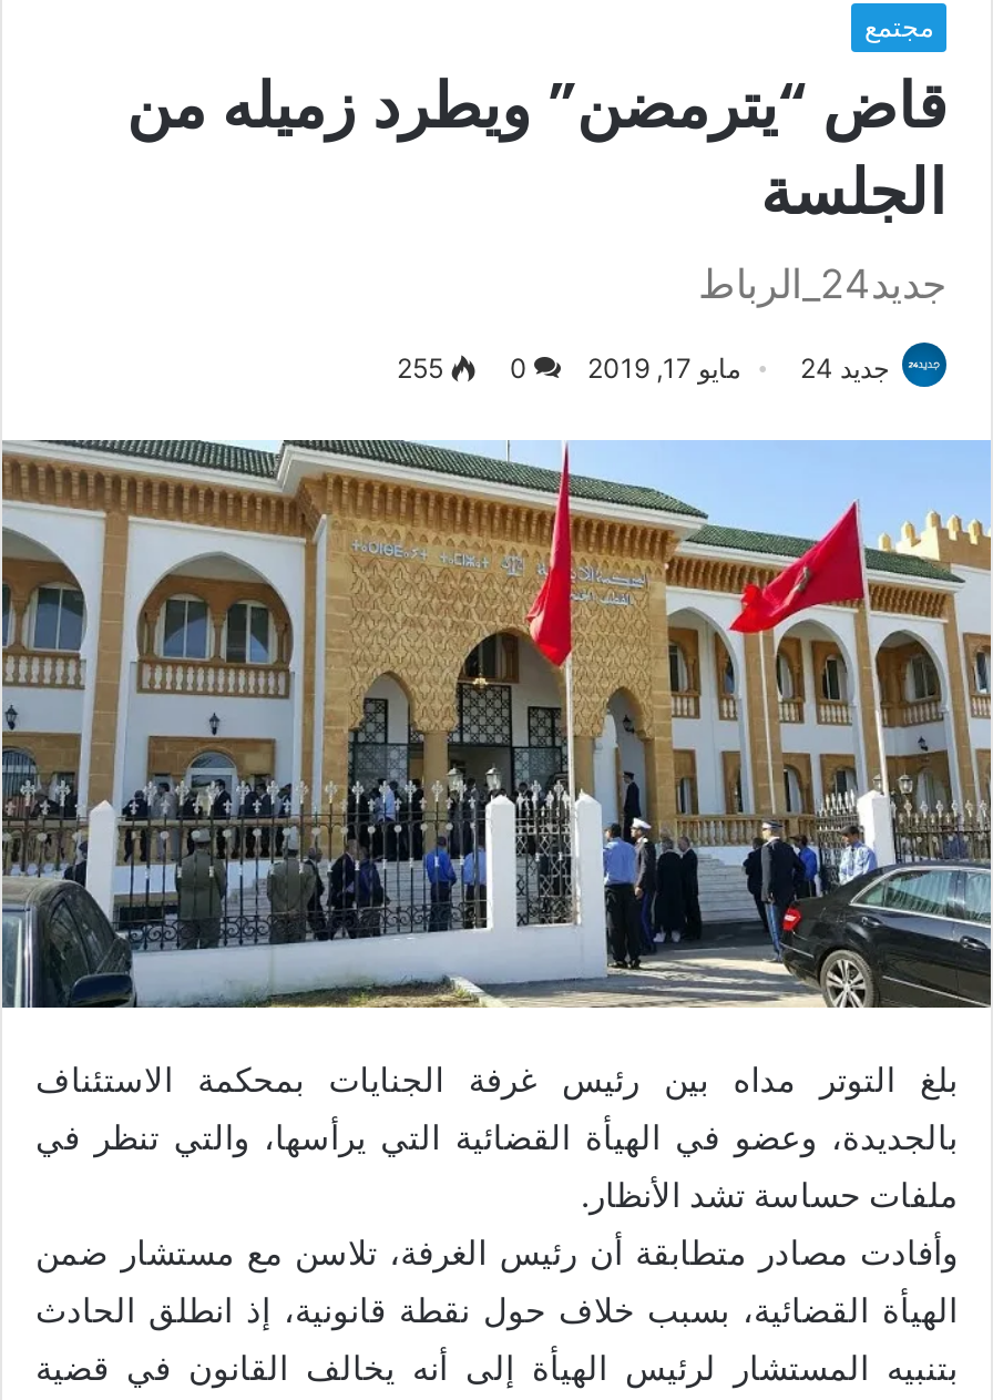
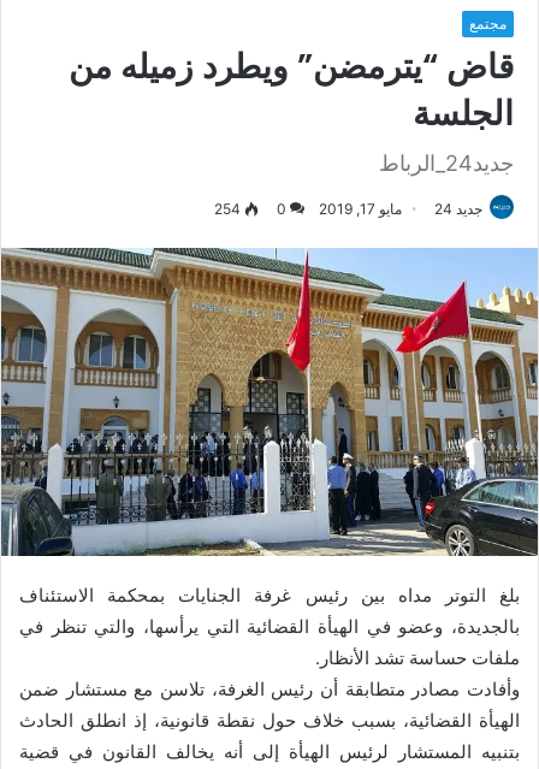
- 255 0
+ 254 0
